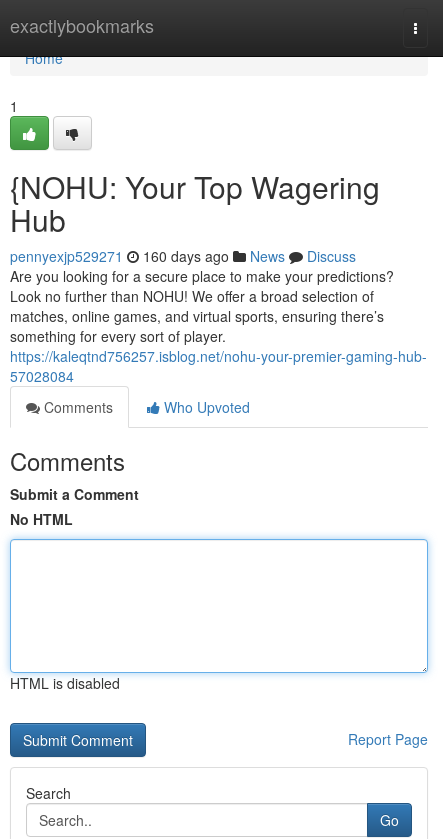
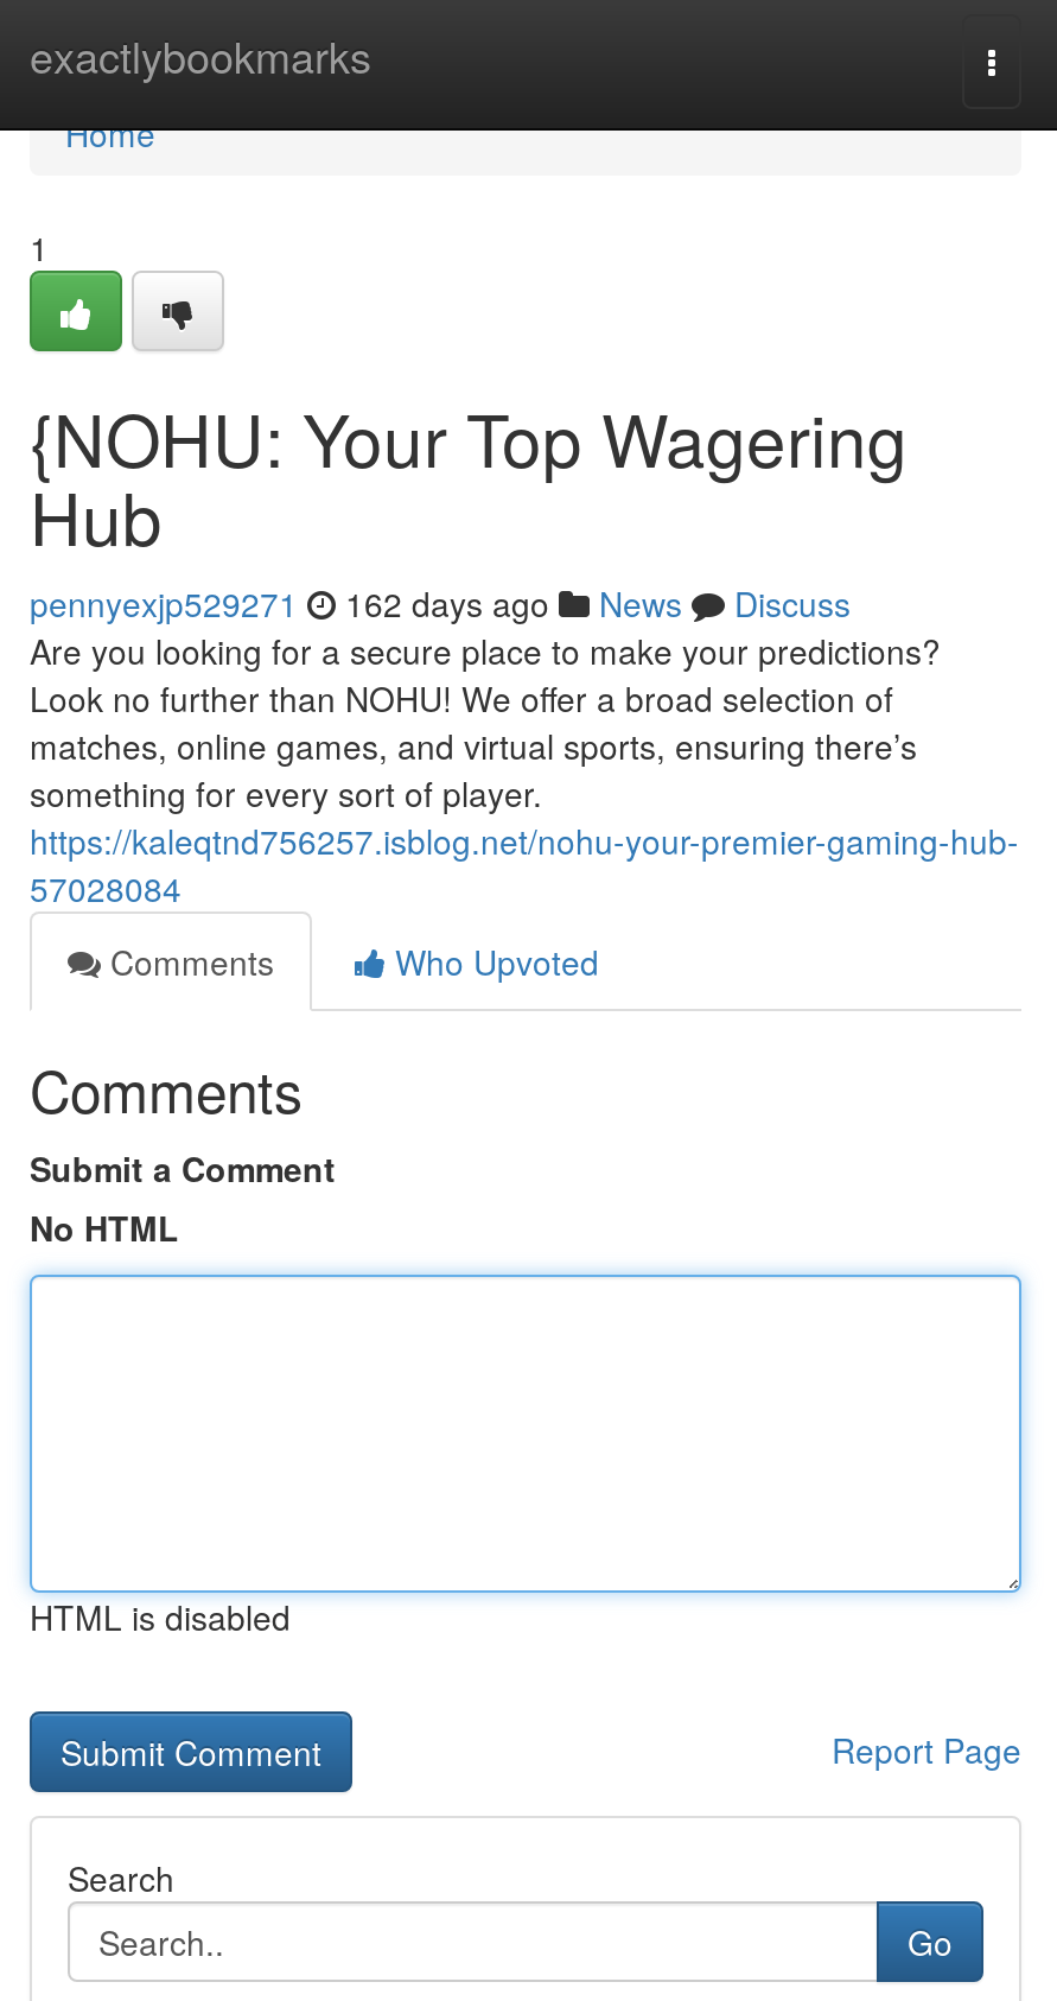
- pennyexjp529271 160 days ago News Discuss
+ pennyexjp529271 162 days ago News Discuss
